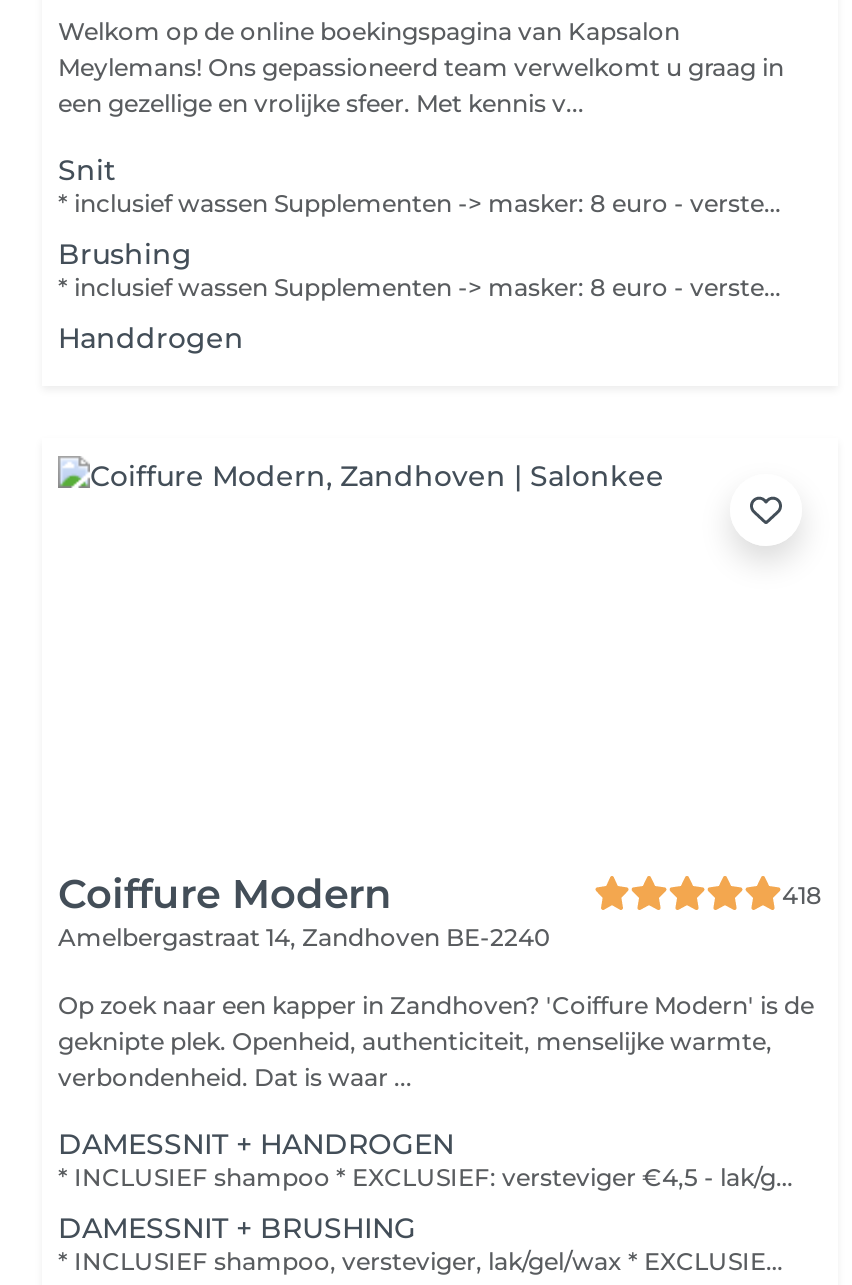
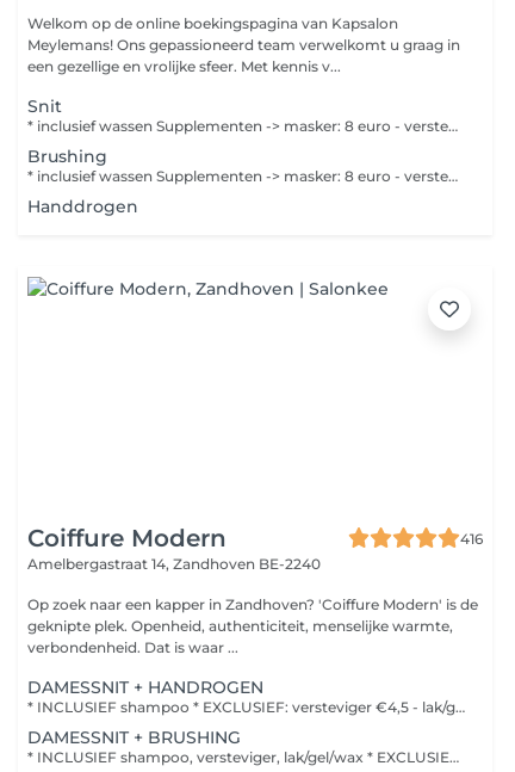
- 418
+ 416
